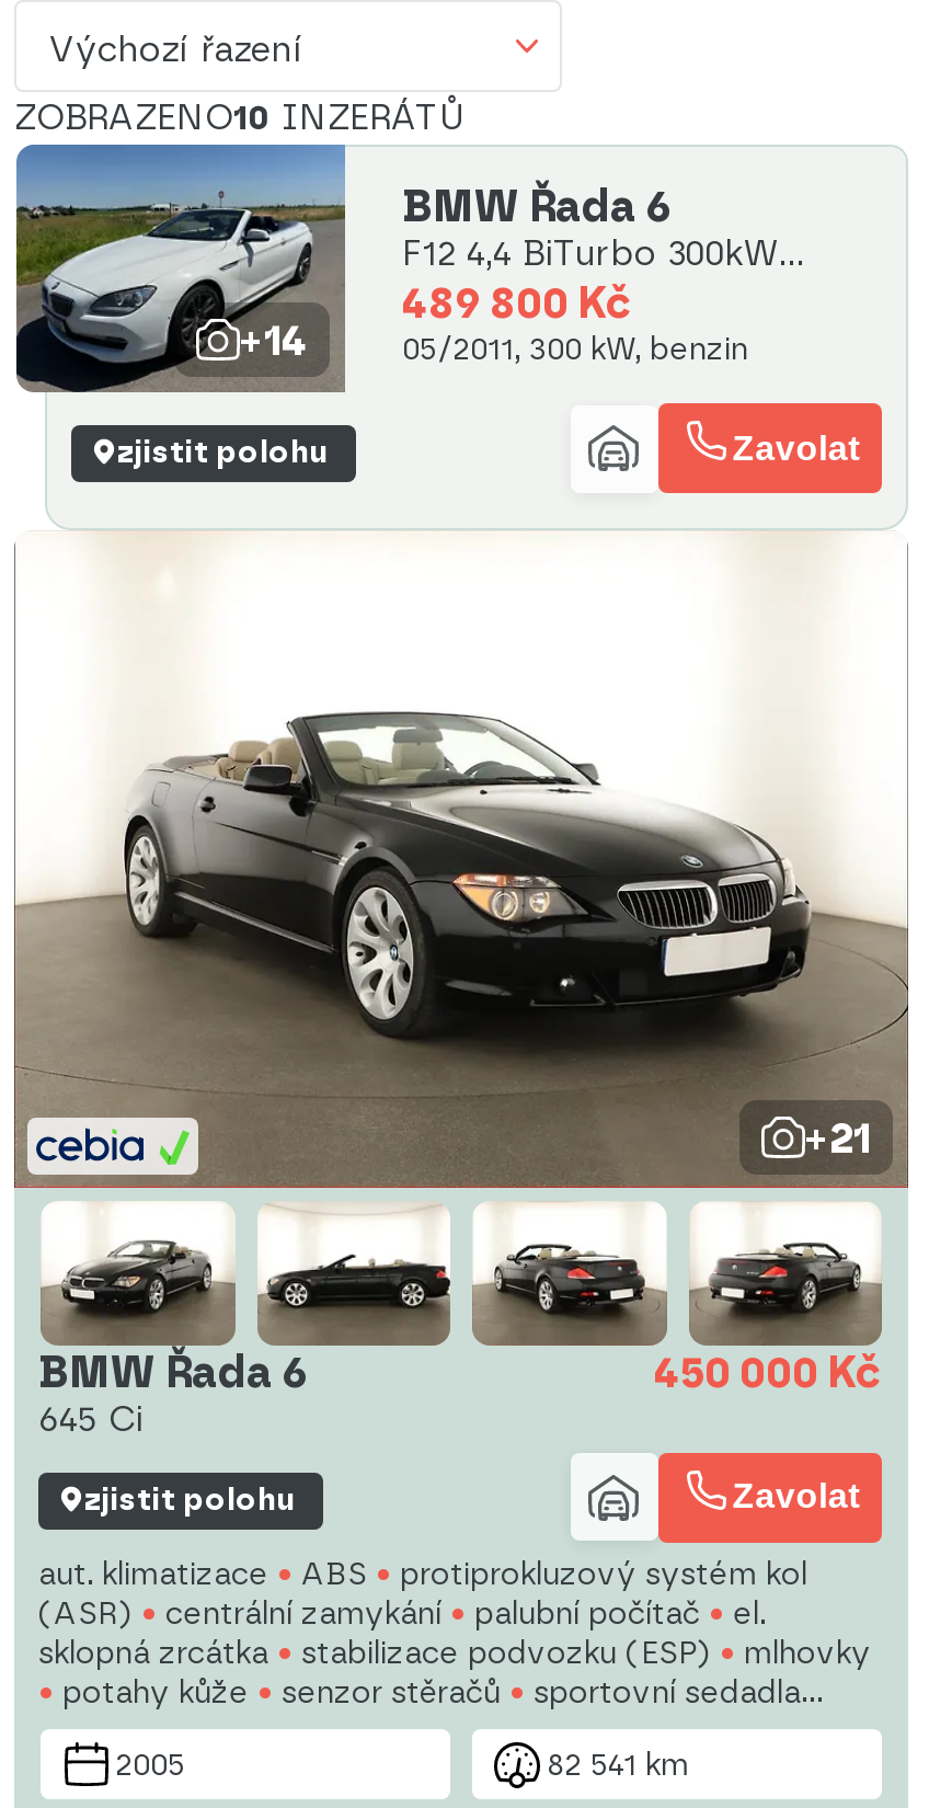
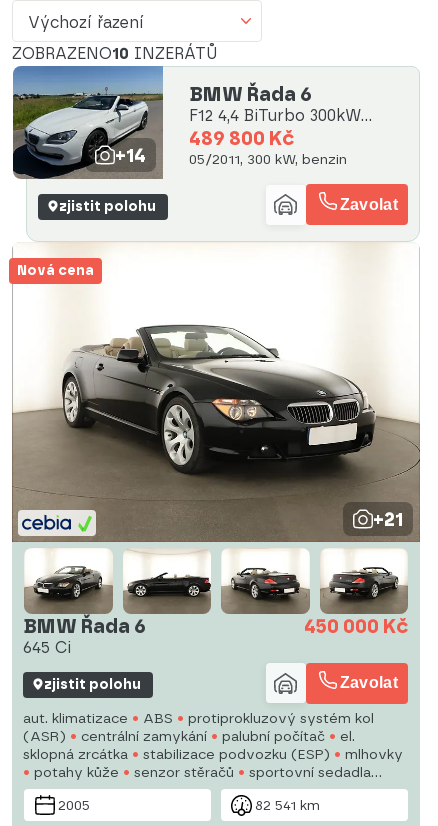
+ Nová cena
